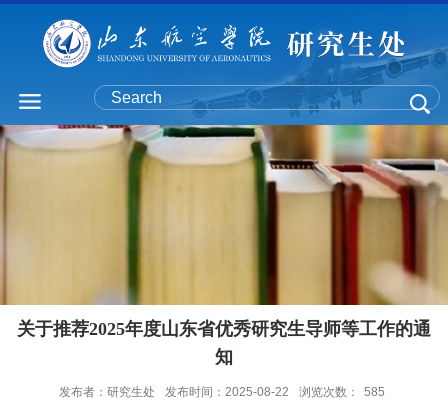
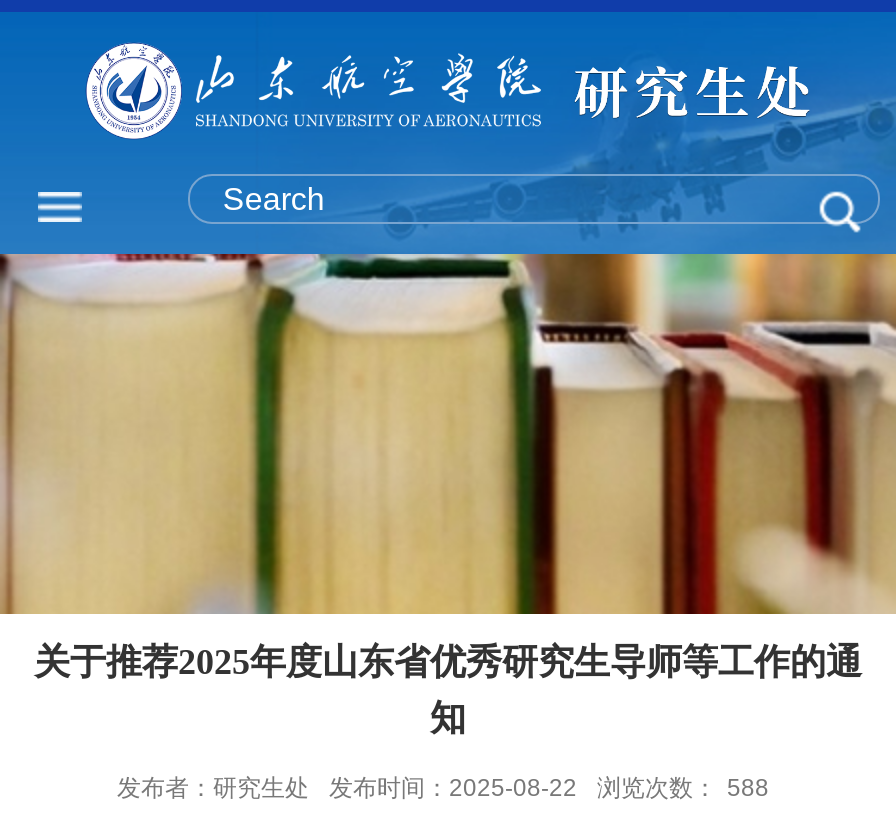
- 发布者：研究生处 发布时间：2025-08-22 浏览次数： 585
+ 发布者：研究生处 发布时间：2025-08-22 浏览次数： 588
